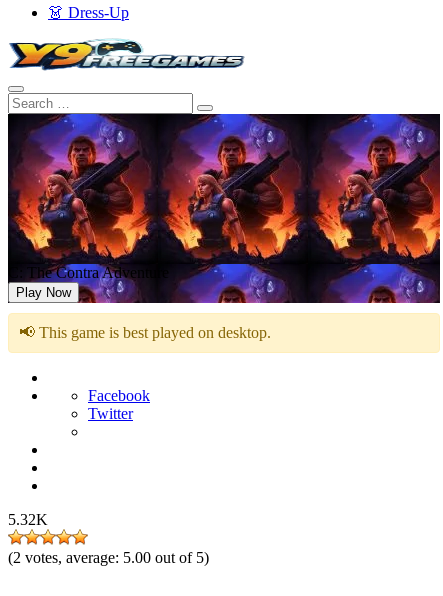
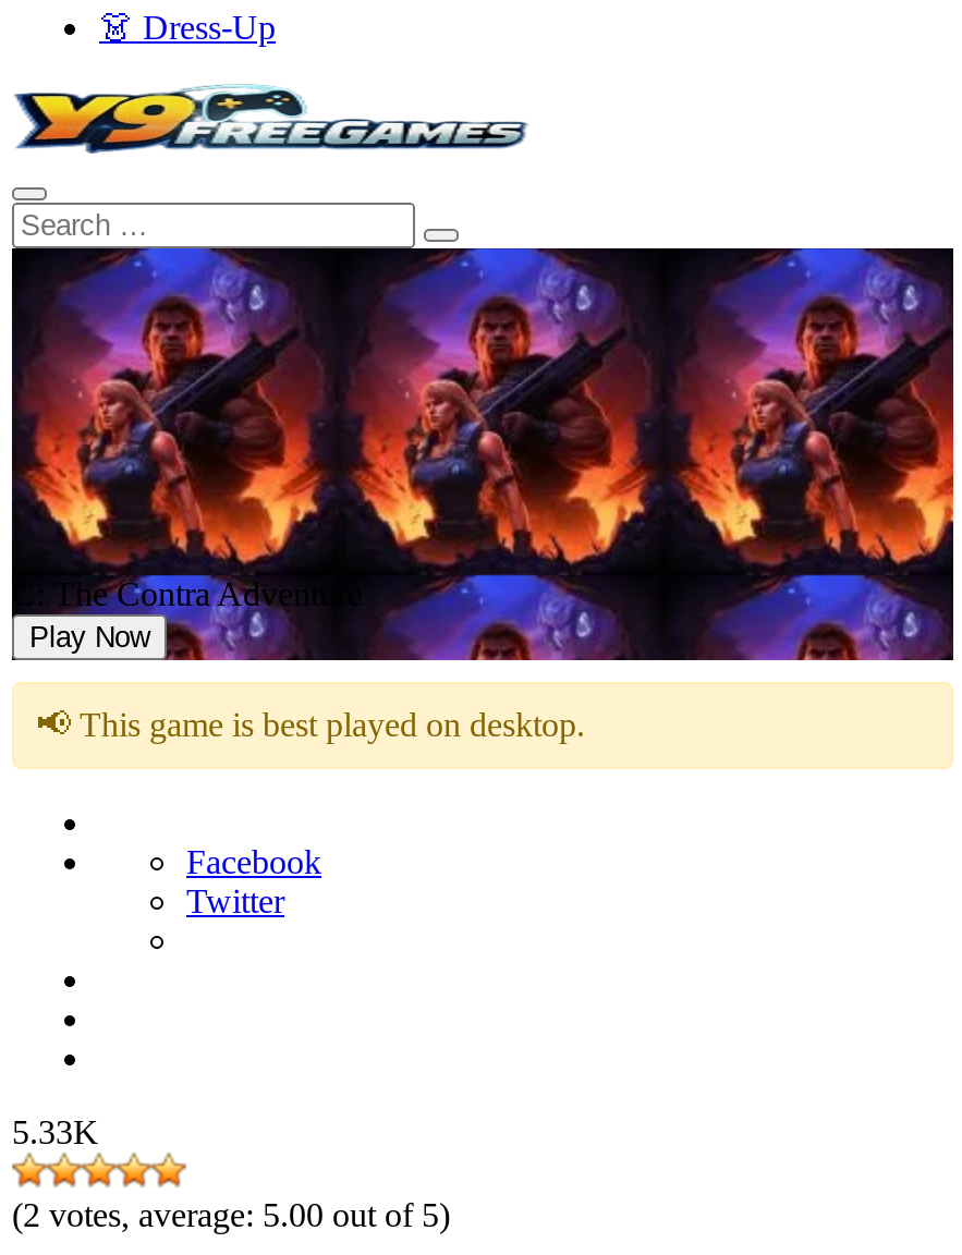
- 5.32K
+ 5.33K
